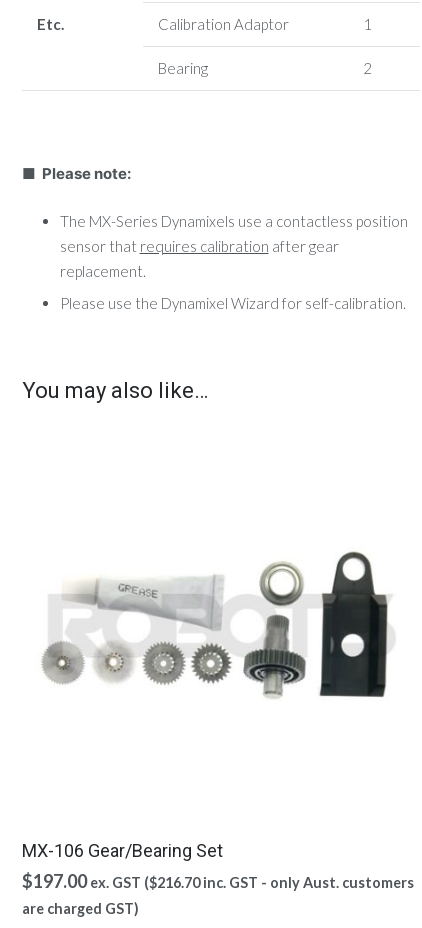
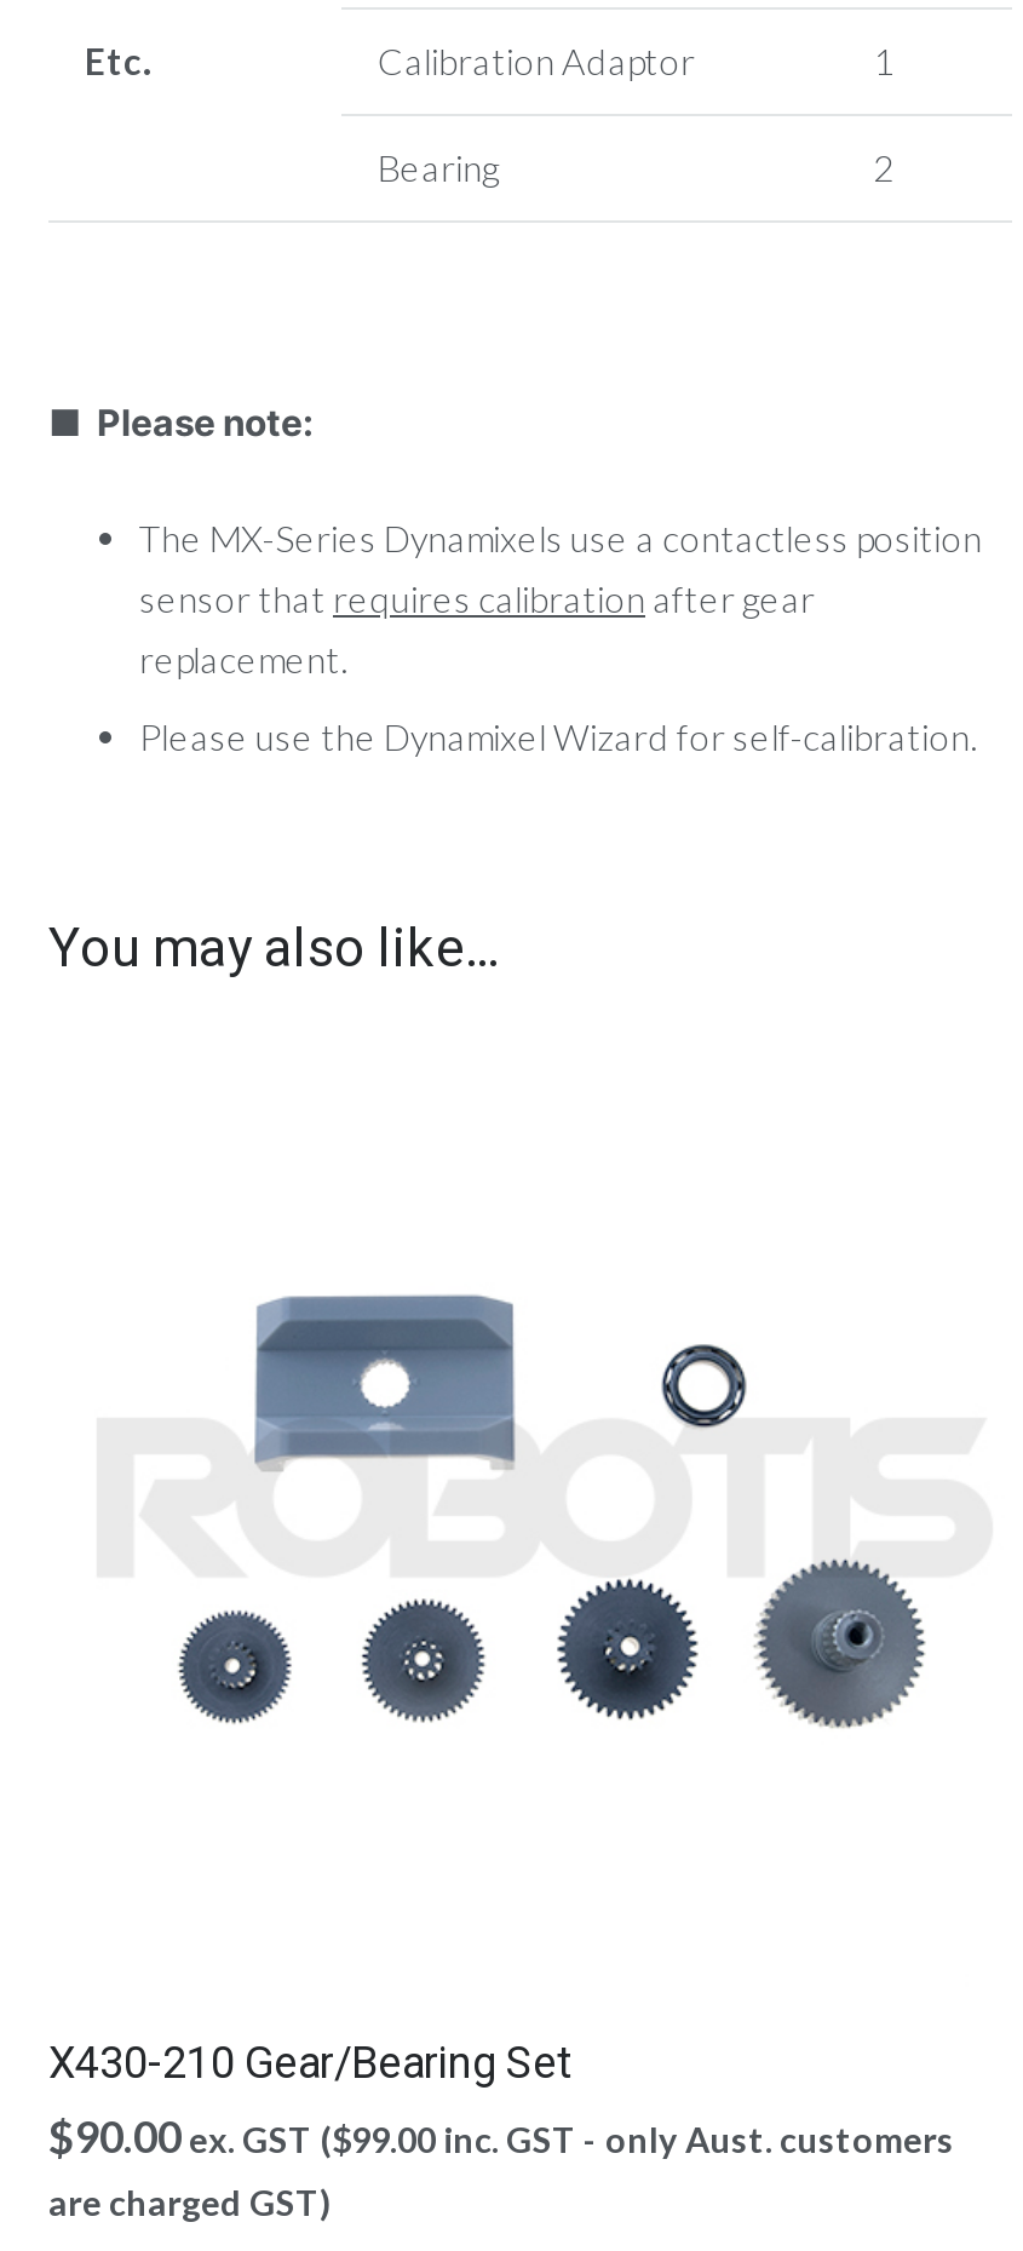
- [image]
+ [image]

- MX-106 Gear/Bearing Set
+ X430-210 Gear/Bearing Set

- $197.00 ex. GST ($216.70 inc. GST - only Aust. customers
+ $90.00 ex. GST ($99.00 inc. GST - only Aust. customers
